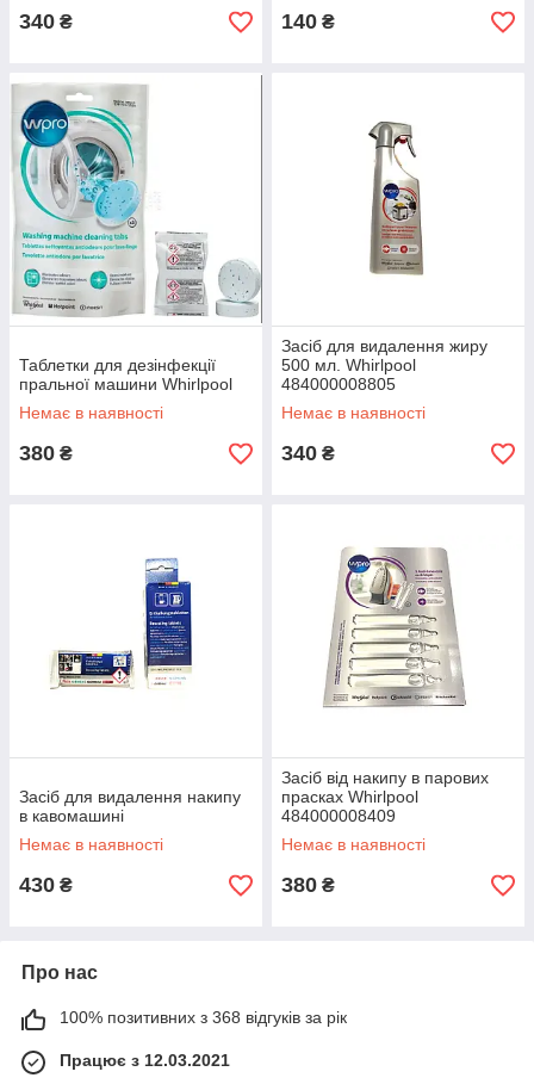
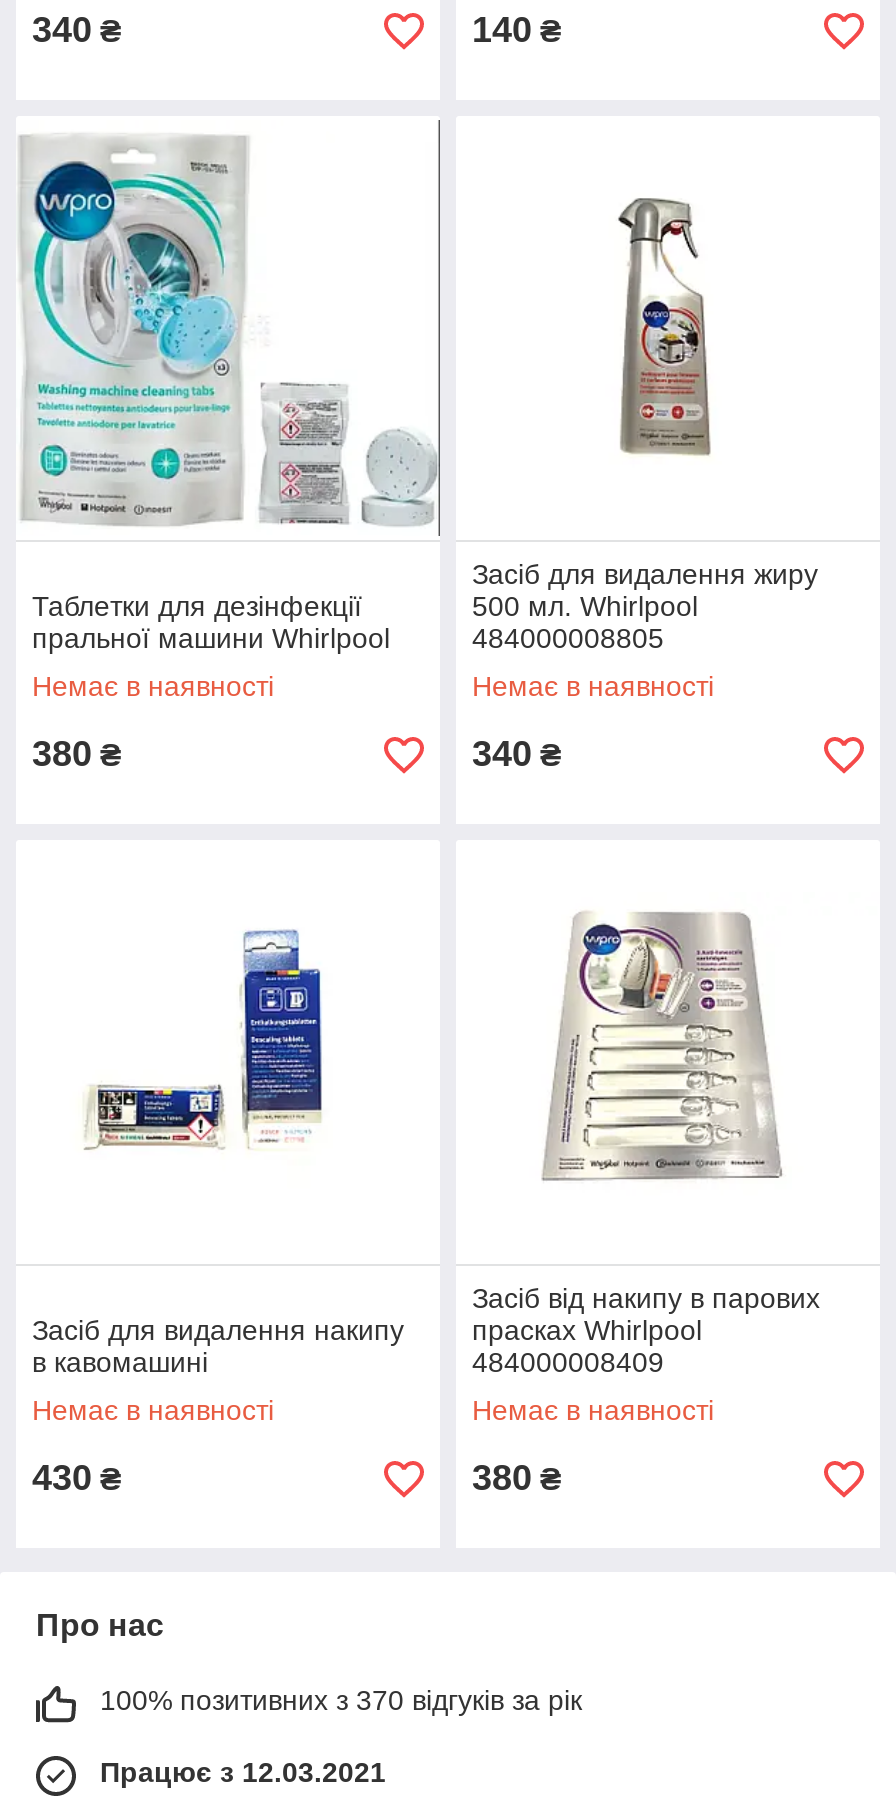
- 100% позитивних з 368 відгуків за рік
+ 100% позитивних з 370 відгуків за рік
